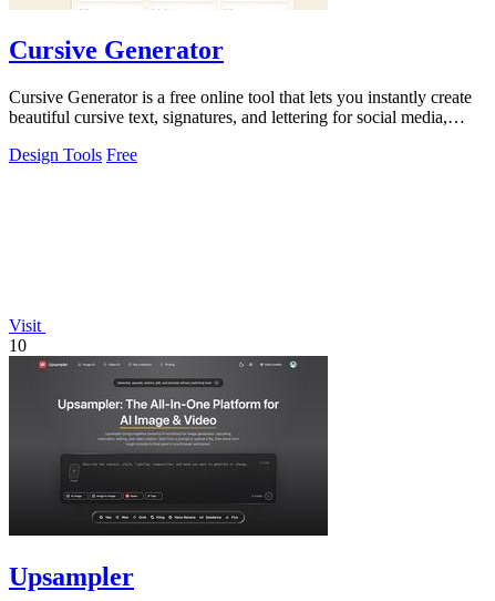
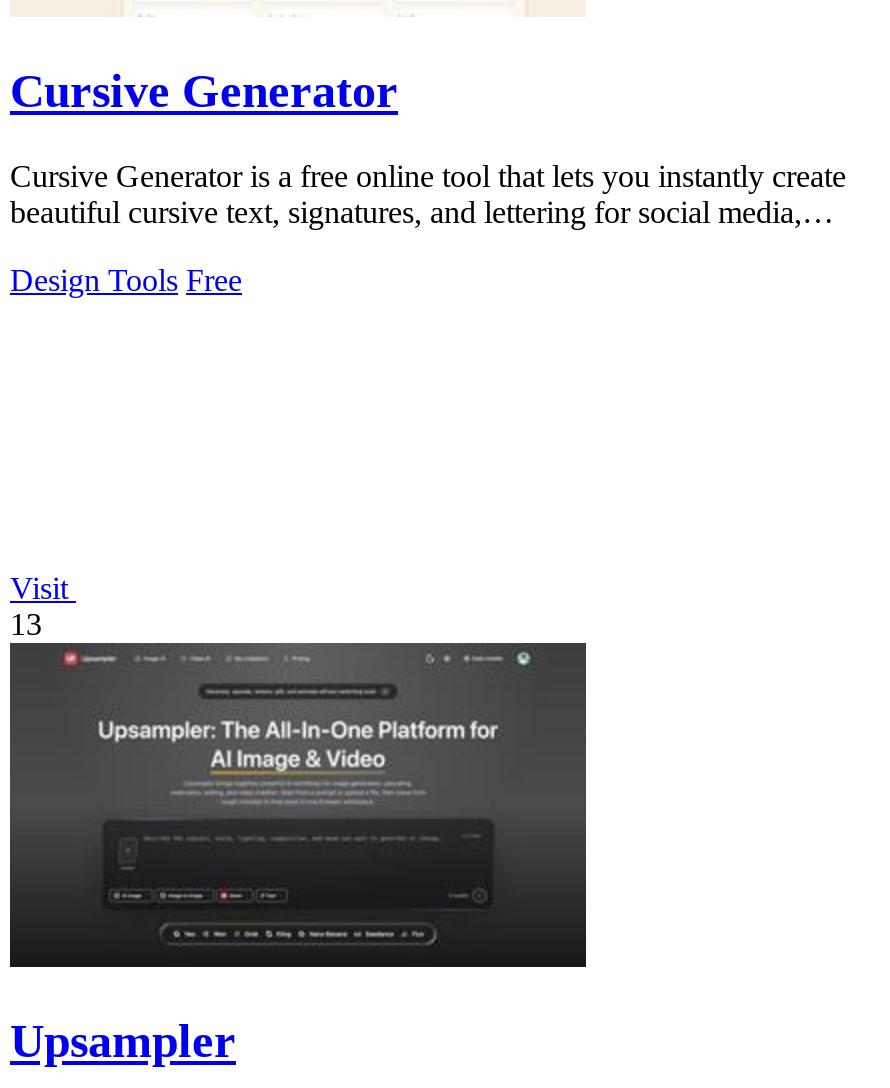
- 10
+ 13
